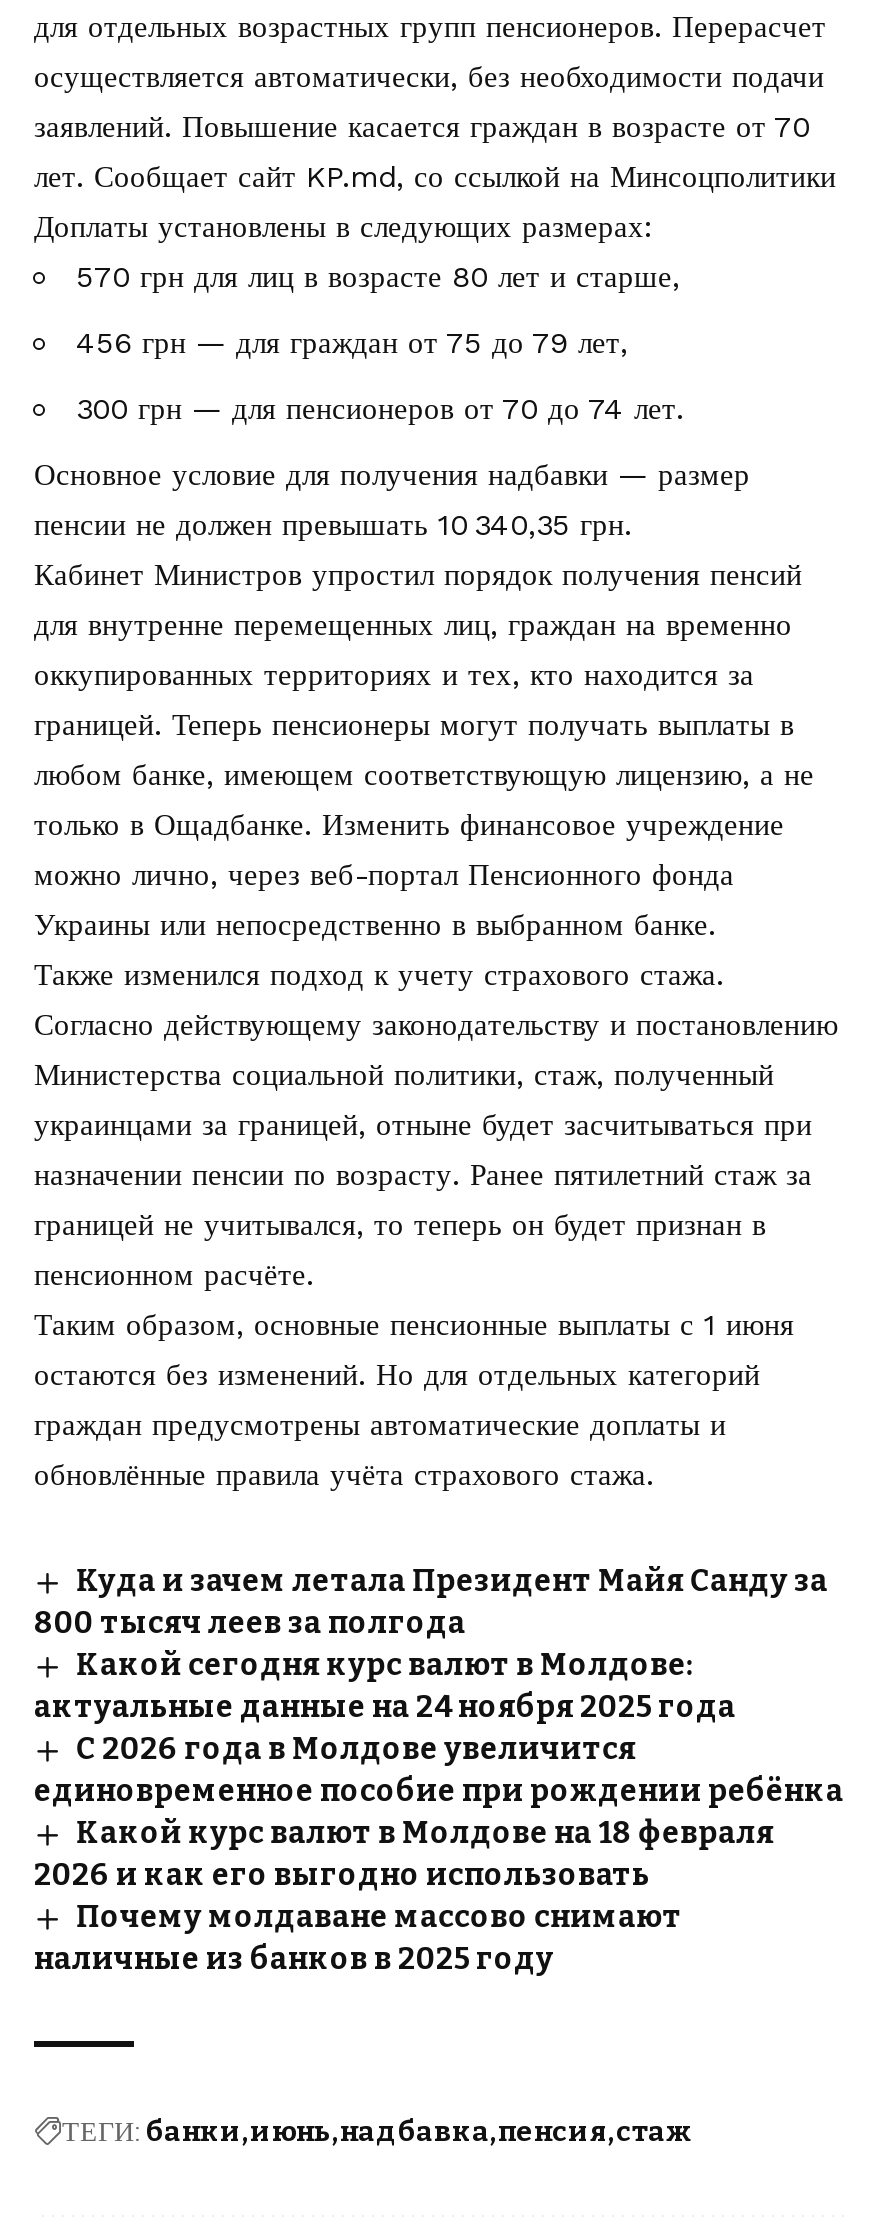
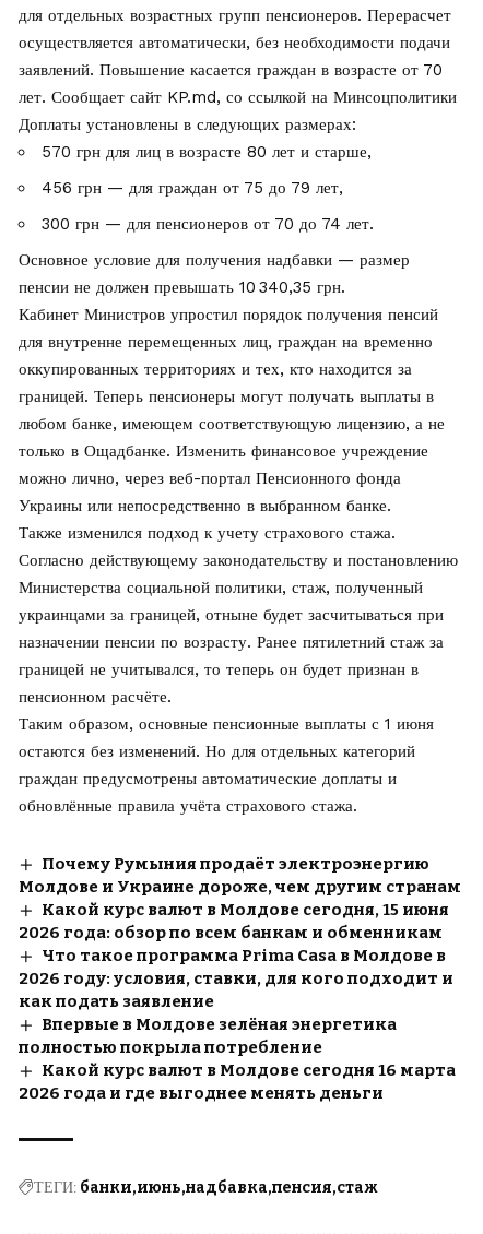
- Куда и зачем летала Президент Майя Санду за
- 800 тысяч леев за полгода
- Какой сегодня курс валют в Молдове:
- актуальные данные на 24 ноября 2025 года
- С 2026 года в Молдове увеличится
- единовременное пособие при рождении ребёнка
- Какой курс валют в Молдове на 18 февраля
- 2026 и как его выгодно использовать
- Почему молдаване массово снимают
- наличные из банков в 2025 году
+ Почему Румыния продаёт электроэнергию
+ Молдове и Украине дороже, чем другим странам
+ Какой курс валют в Молдове сегодня, 15 июня
+ 2026 года: обзор по всем банкам и обменникам
+ Что такое программа Prima Casa в Молдове в
+ 2026 году: условия, ставки, для кого подходит и
+ как подать заявление
+ Впервые в Молдове зелёная энергетика
+ полностью покрыла потребление
+ Какой курс валют в Молдове сегодня 16 марта
+ 2026 года и где выгоднее менять деньги
